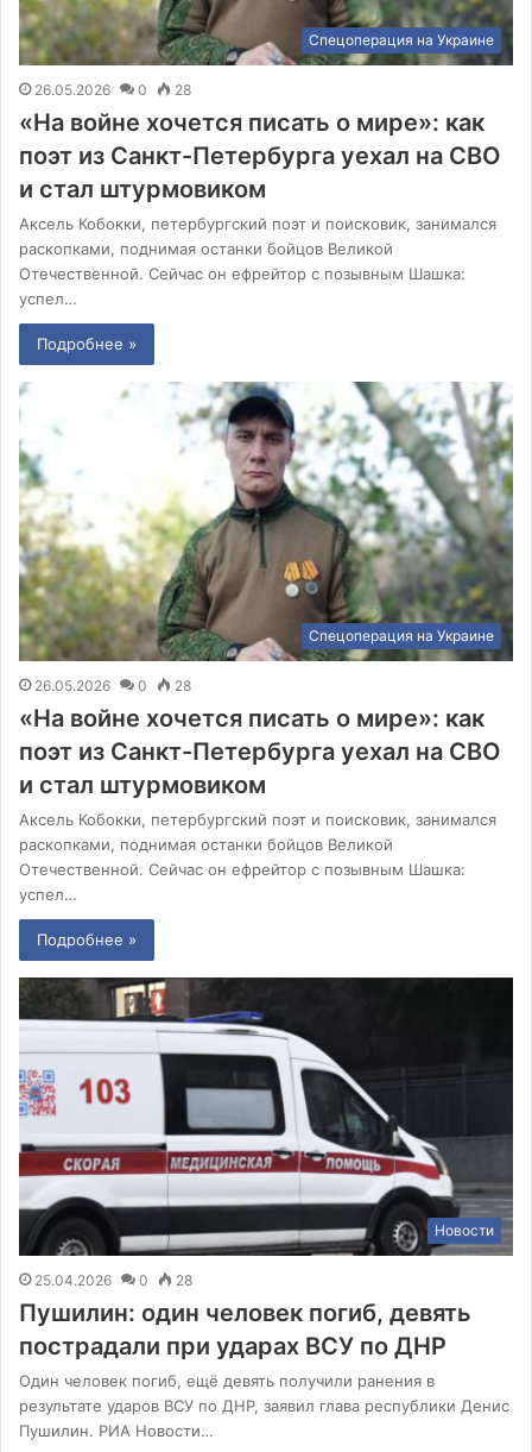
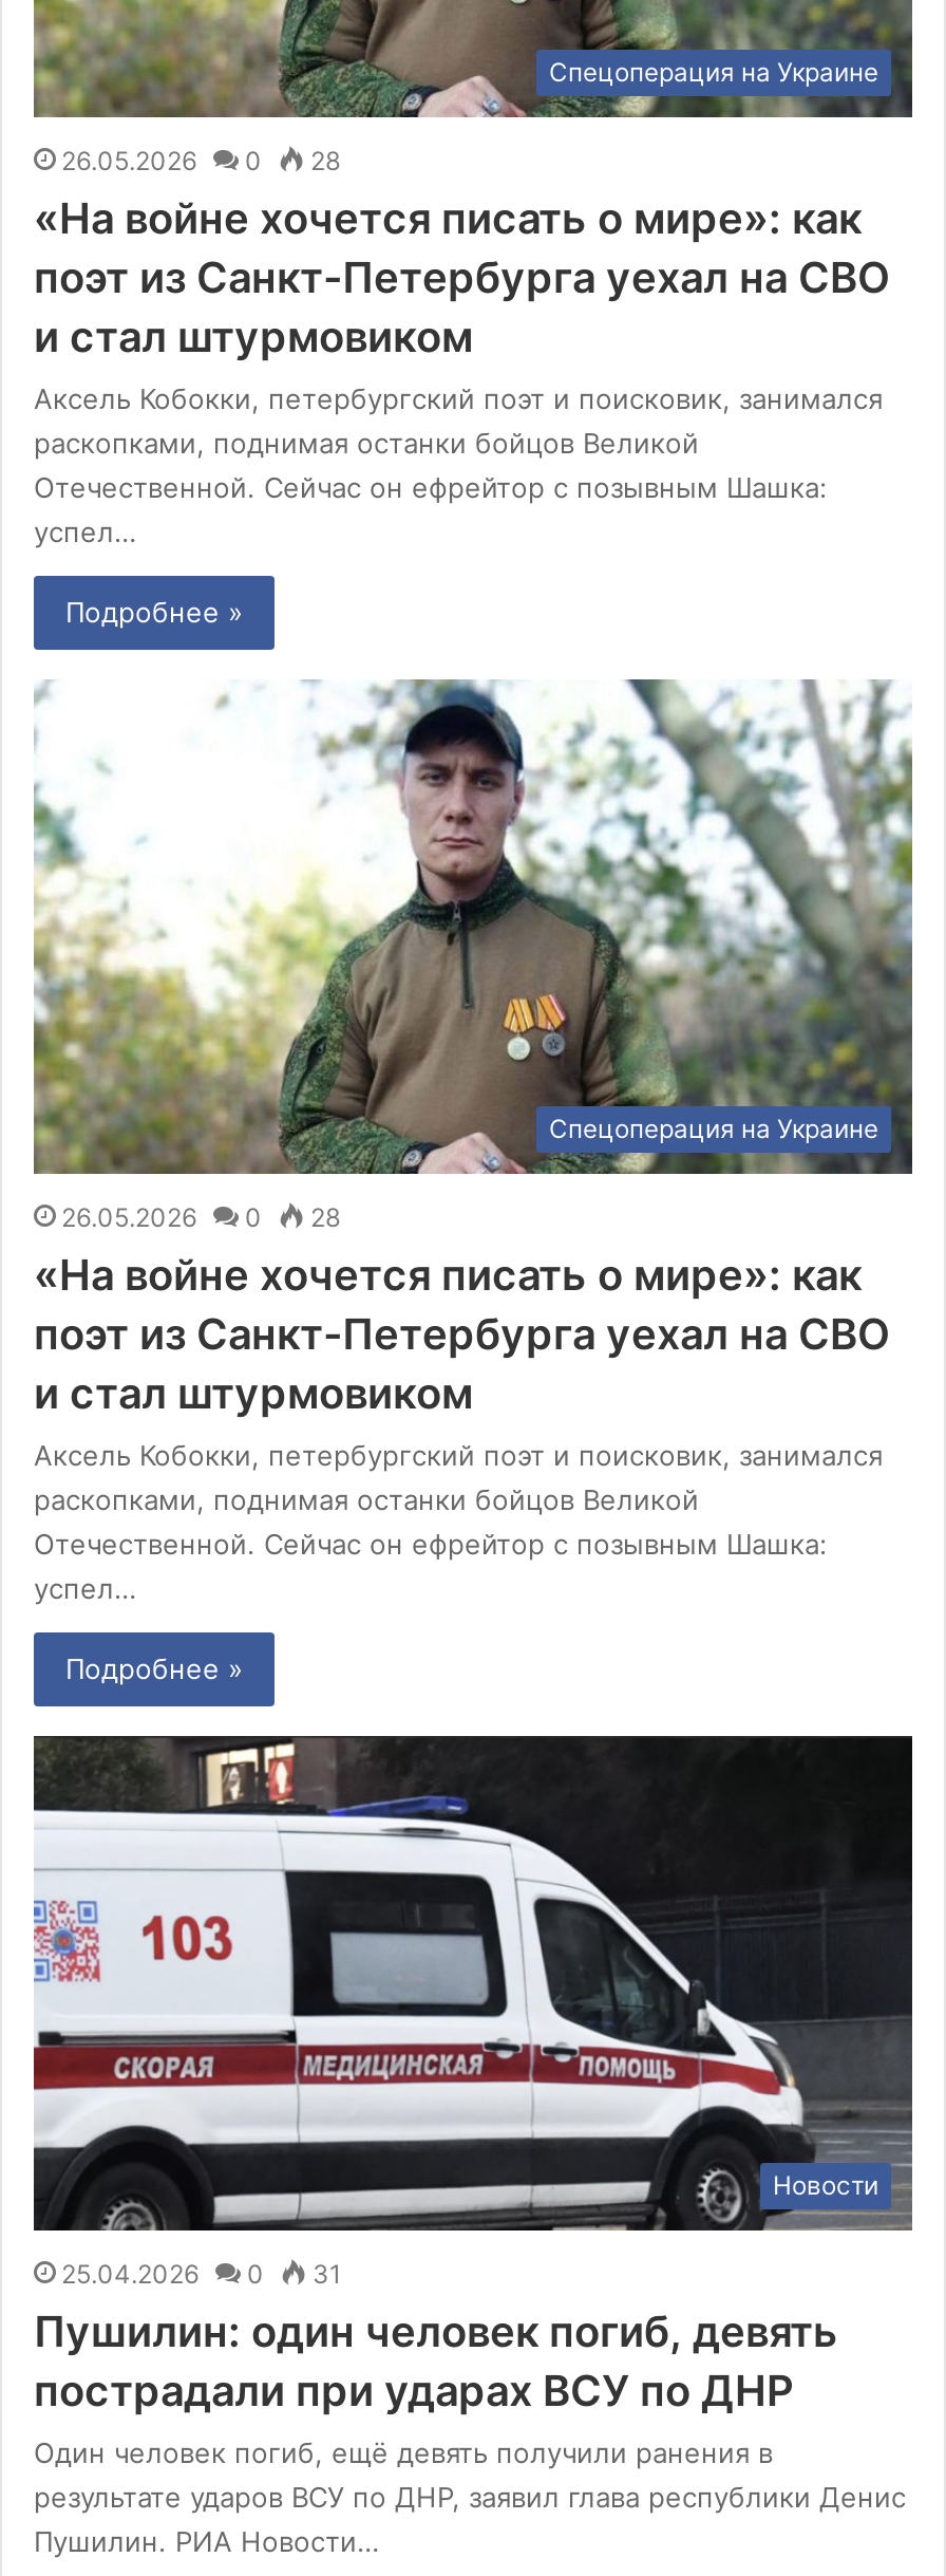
- 25.04.2026 0 28
+ 25.04.2026 0 31
